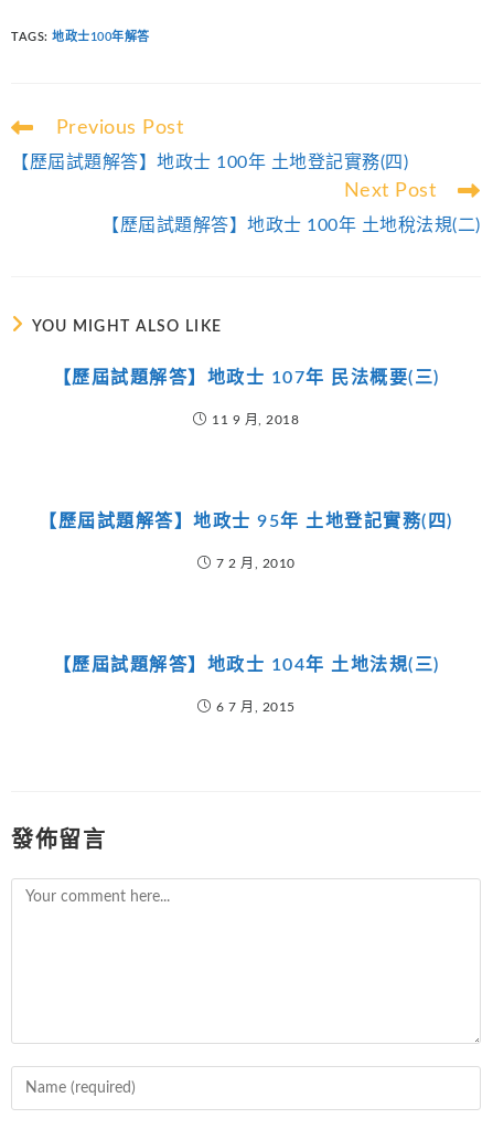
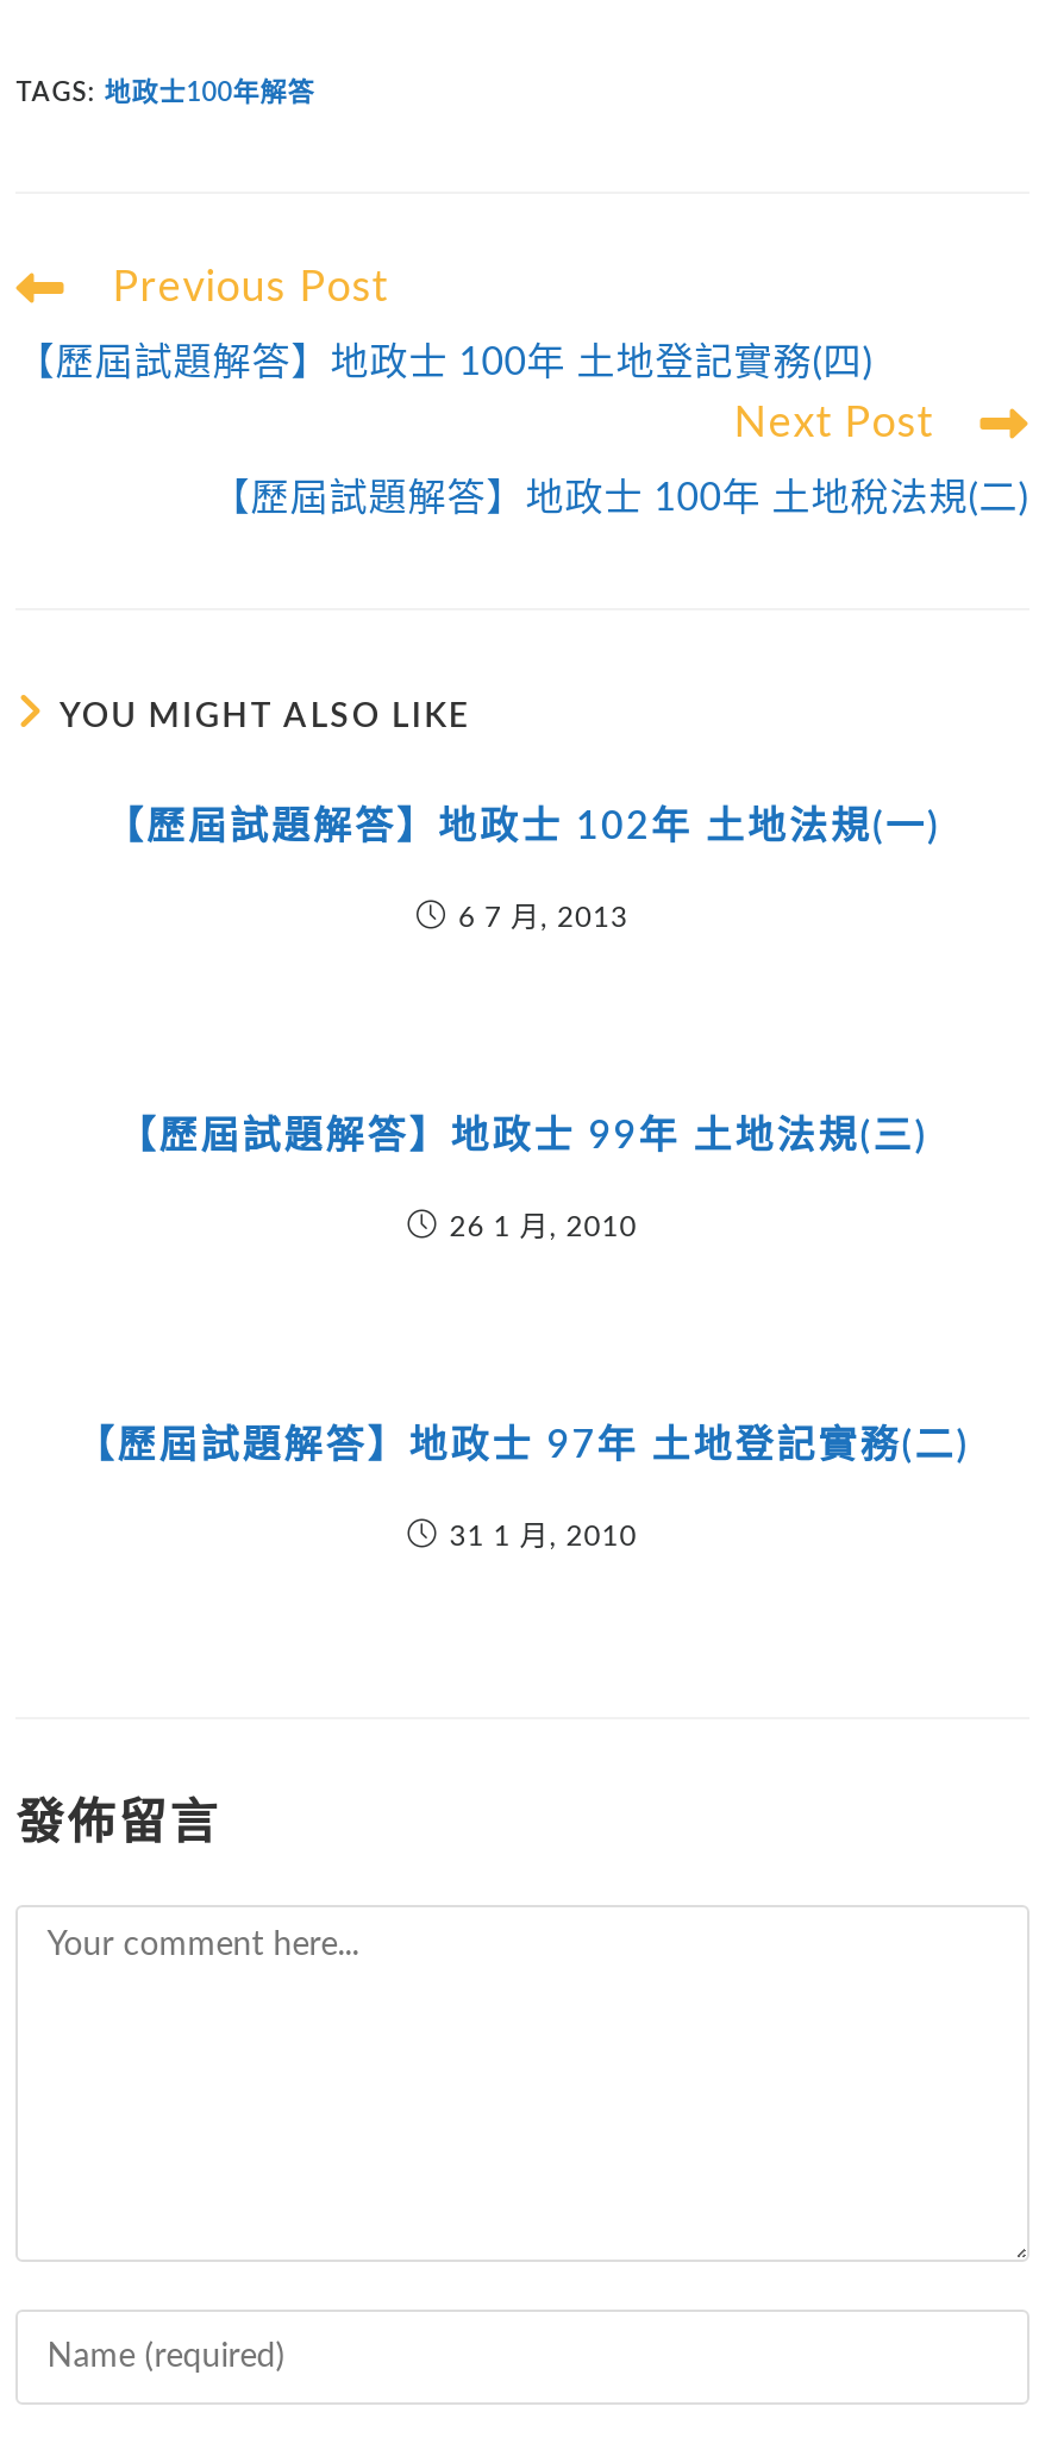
- 【歷屆試題解答】地政士 107年 民法概要(三)
+ 【歷屆試題解答】地政士 102年 土地法規(一)

- 11 9 月, 2018
+ 6 7 月, 2013

- 【歷屆試題解答】地政士 95年 土地登記實務(四)
+ 【歷屆試題解答】地政士 99年 土地法規(三)

- 7 2 月, 2010
+ 26 1 月, 2010

- 【歷屆試題解答】地政士 104年 土地法規(三)
+ 【歷屆試題解答】地政士 97年 土地登記實務(二)

- 6 7 月, 2015
+ 31 1 月, 2010
